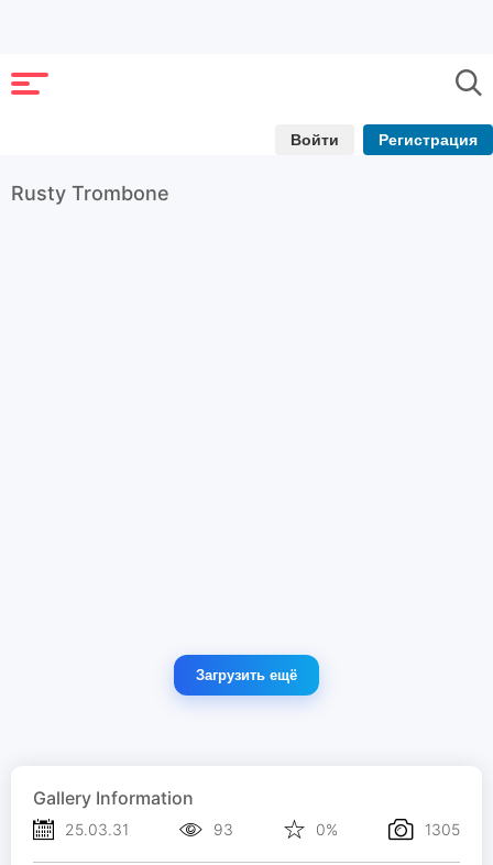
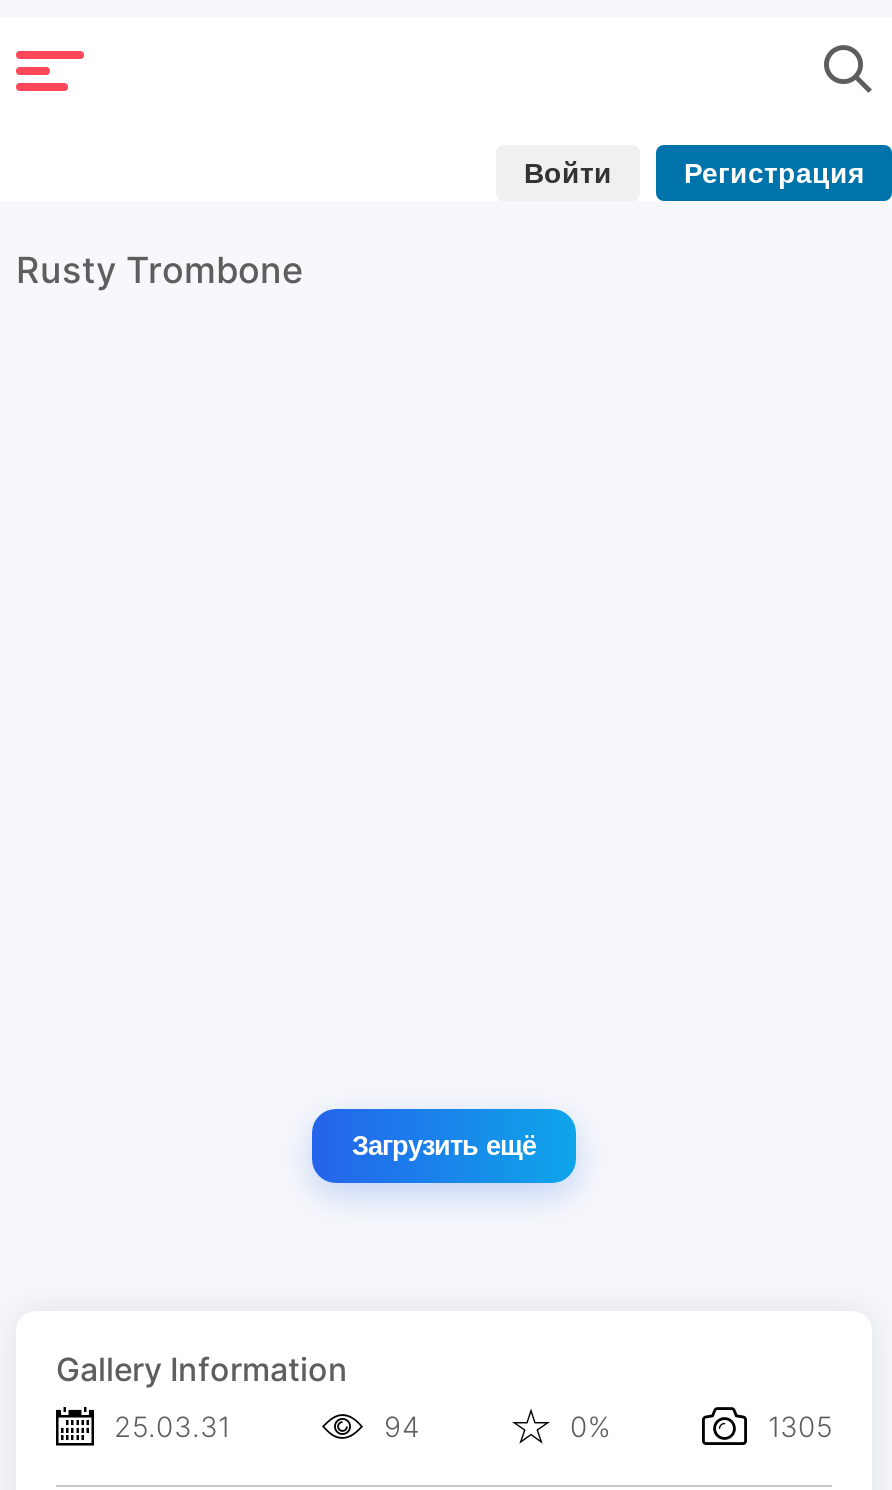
- 93
+ 94
